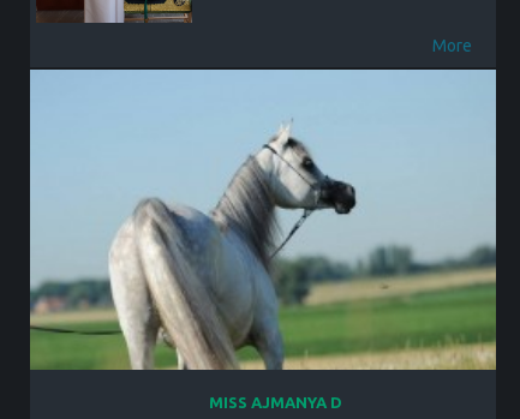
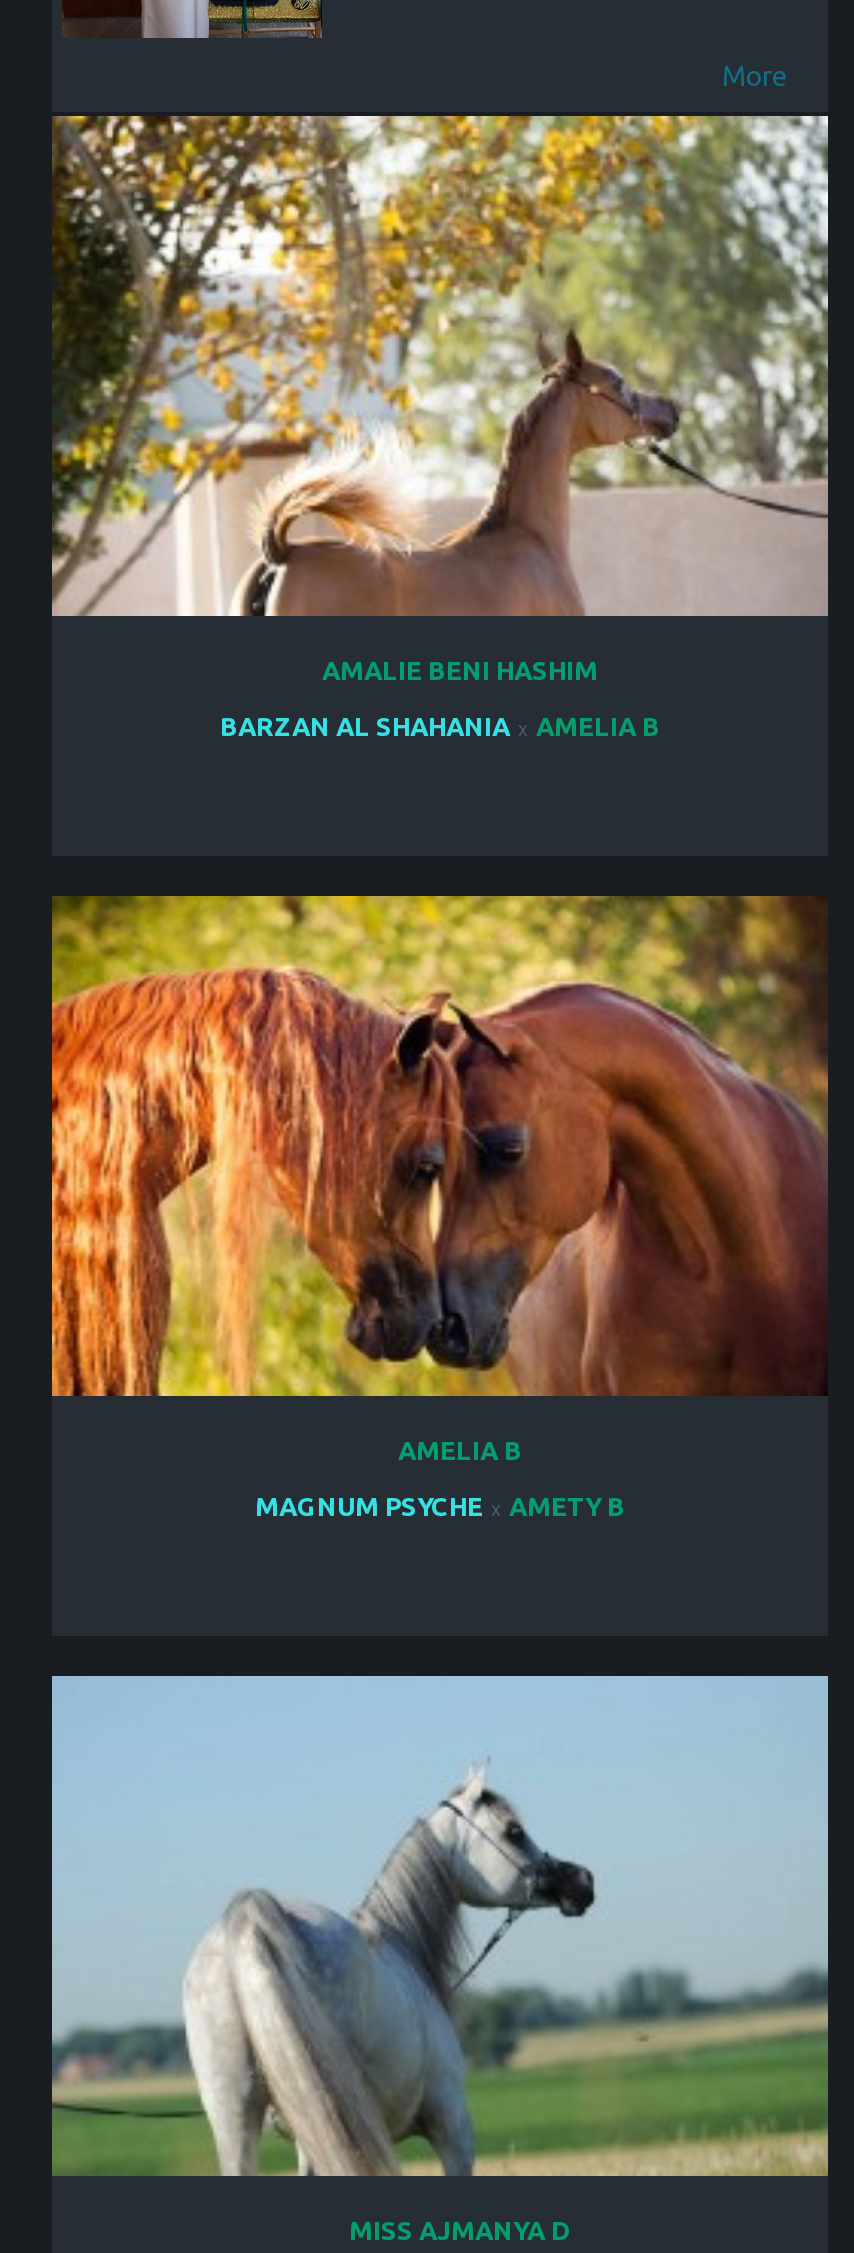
+ [image]
+ AMELIA B
+ MAGNUM PSYCHE x AMETY B

+ [image]
+ AMALIE BENI HASHIM
+ BARZAN AL SHAHANIA x AMELIA B
